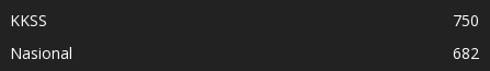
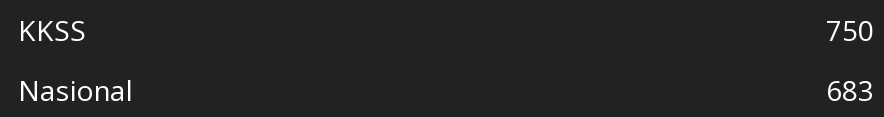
- 682
+ 683
